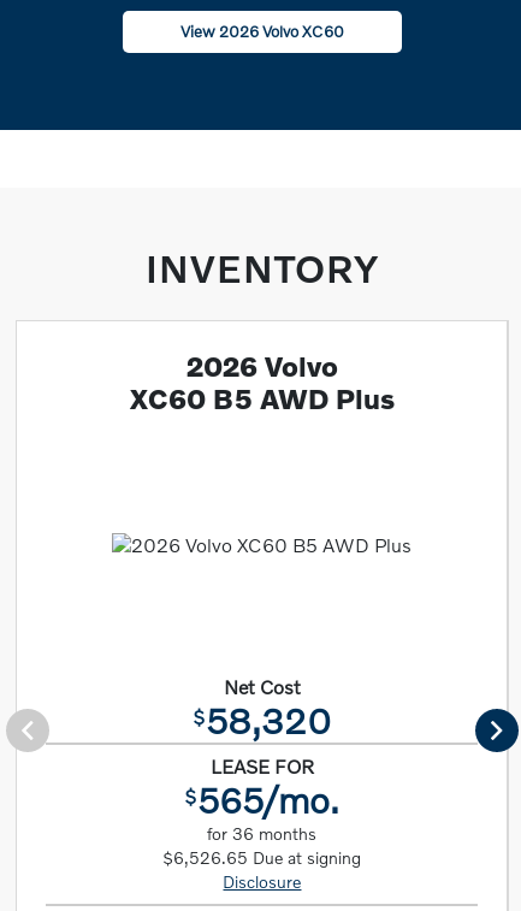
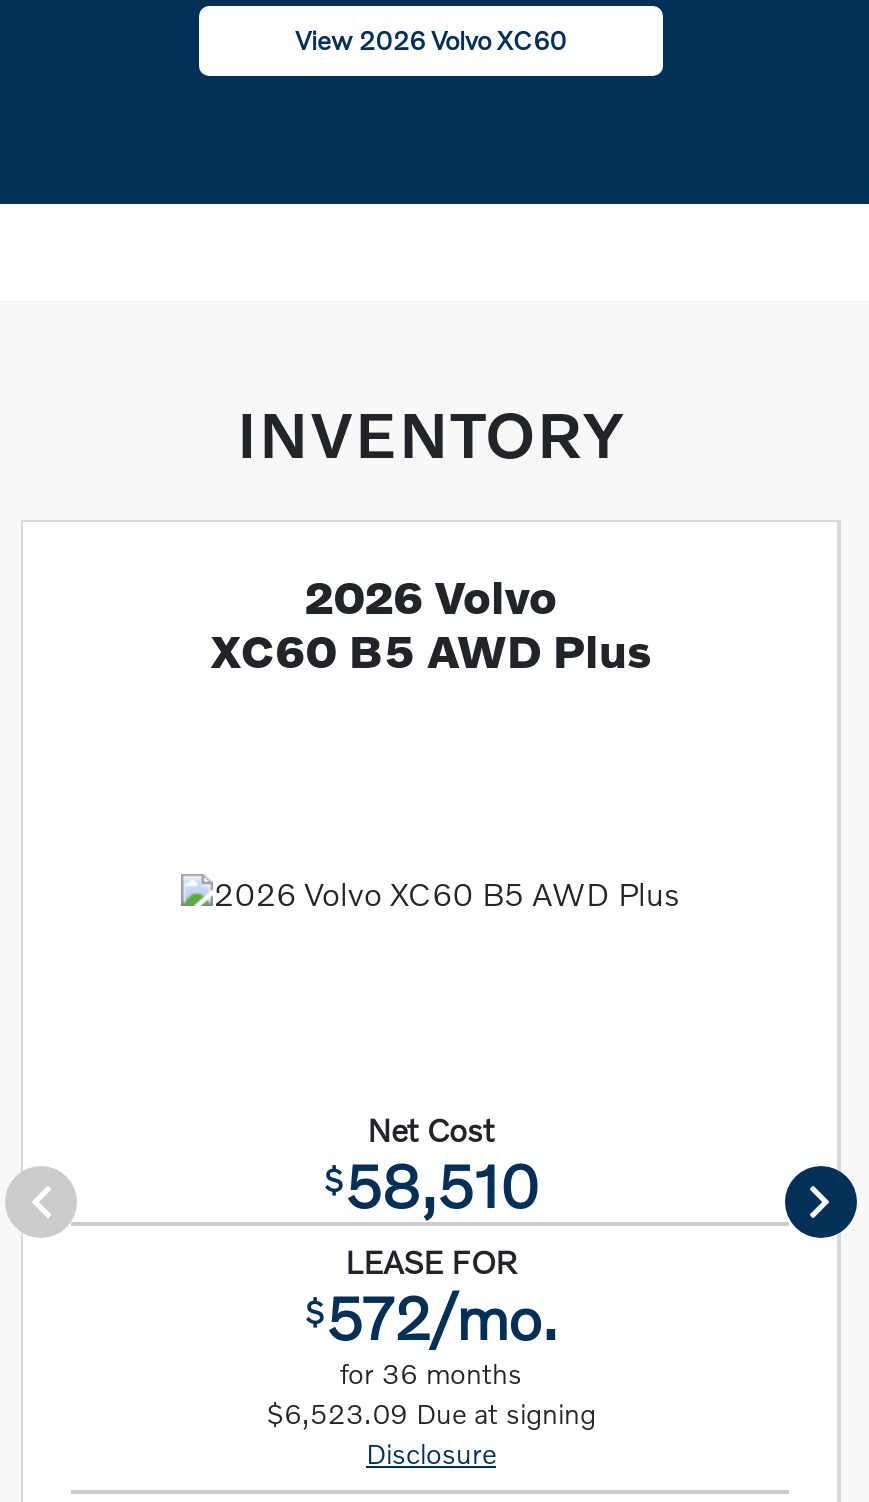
- $58,320
+ $58,510

- $565/mo.
+ $572/mo.

- $6,526.65 Due at signing
+ $6,523.09 Due at signing
